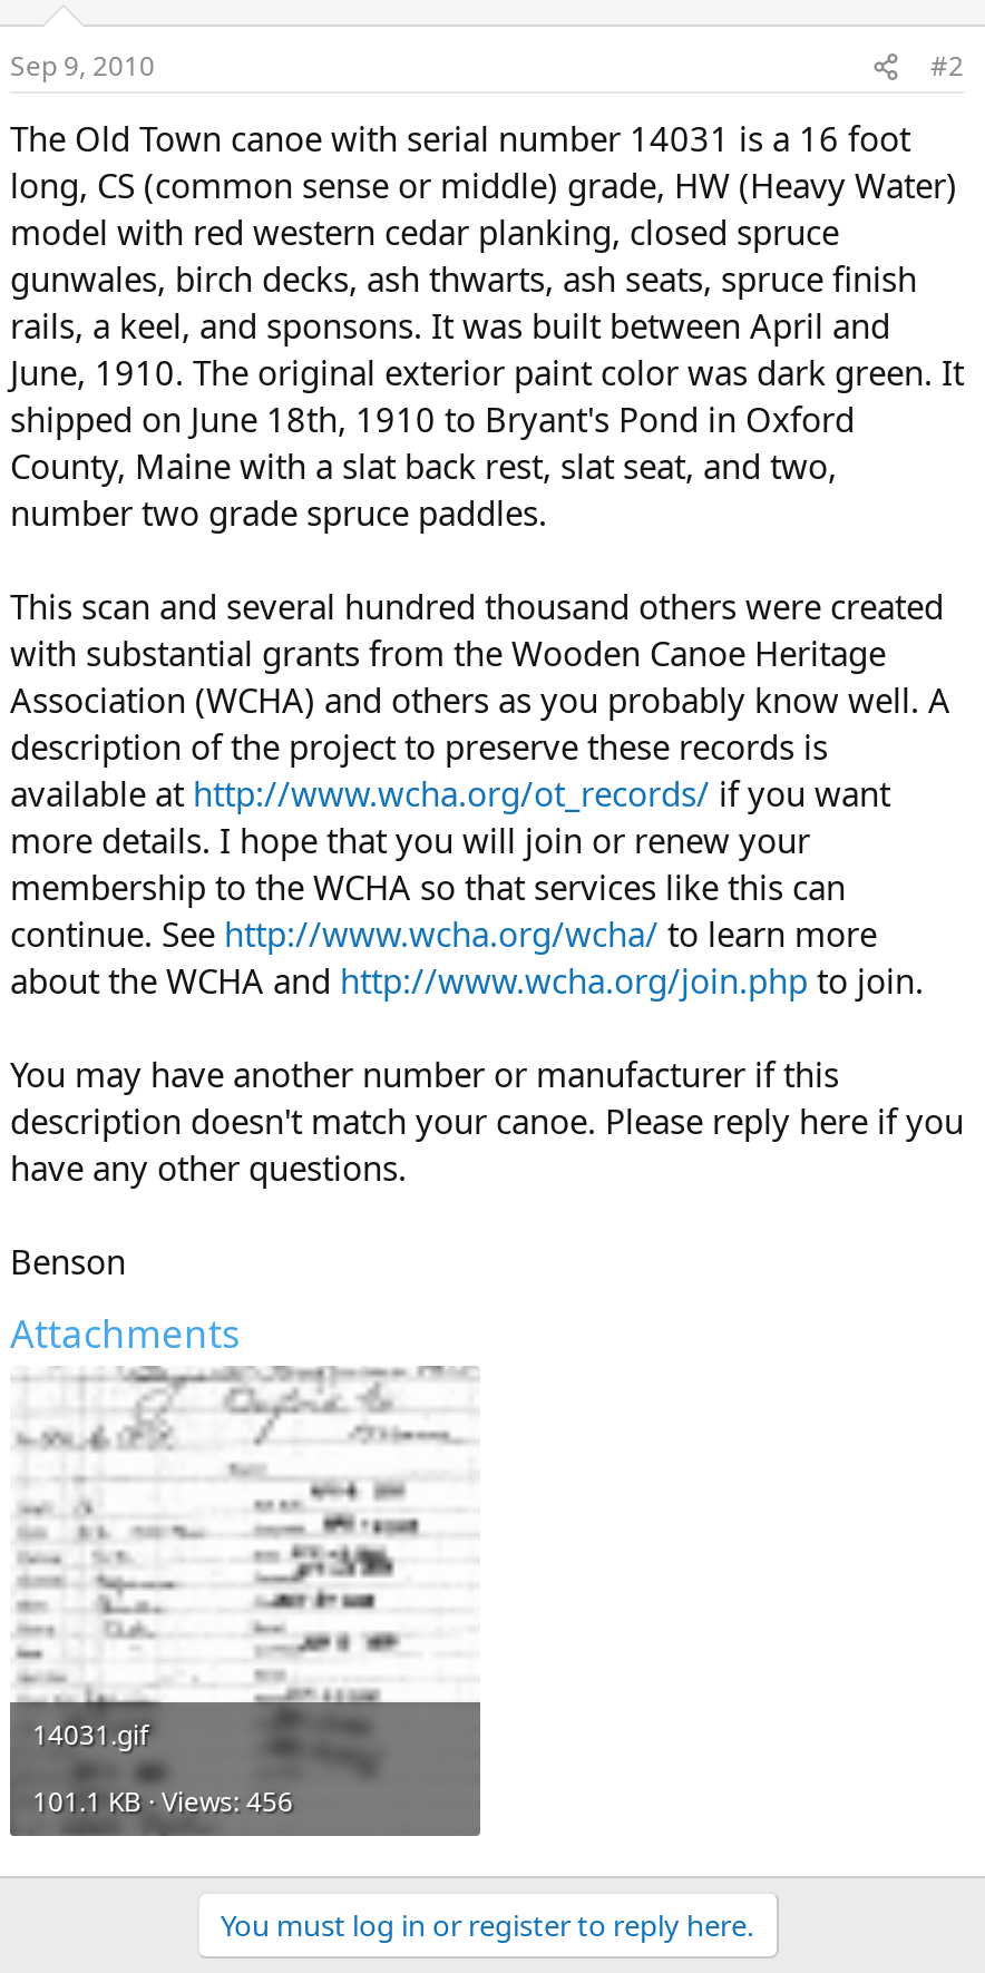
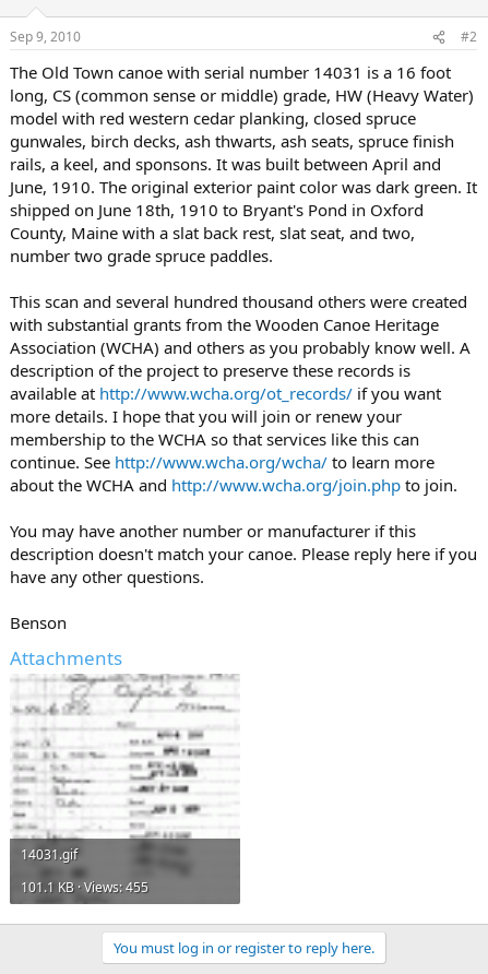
- 101.1 KB · Views: 456
+ 101.1 KB · Views: 455
